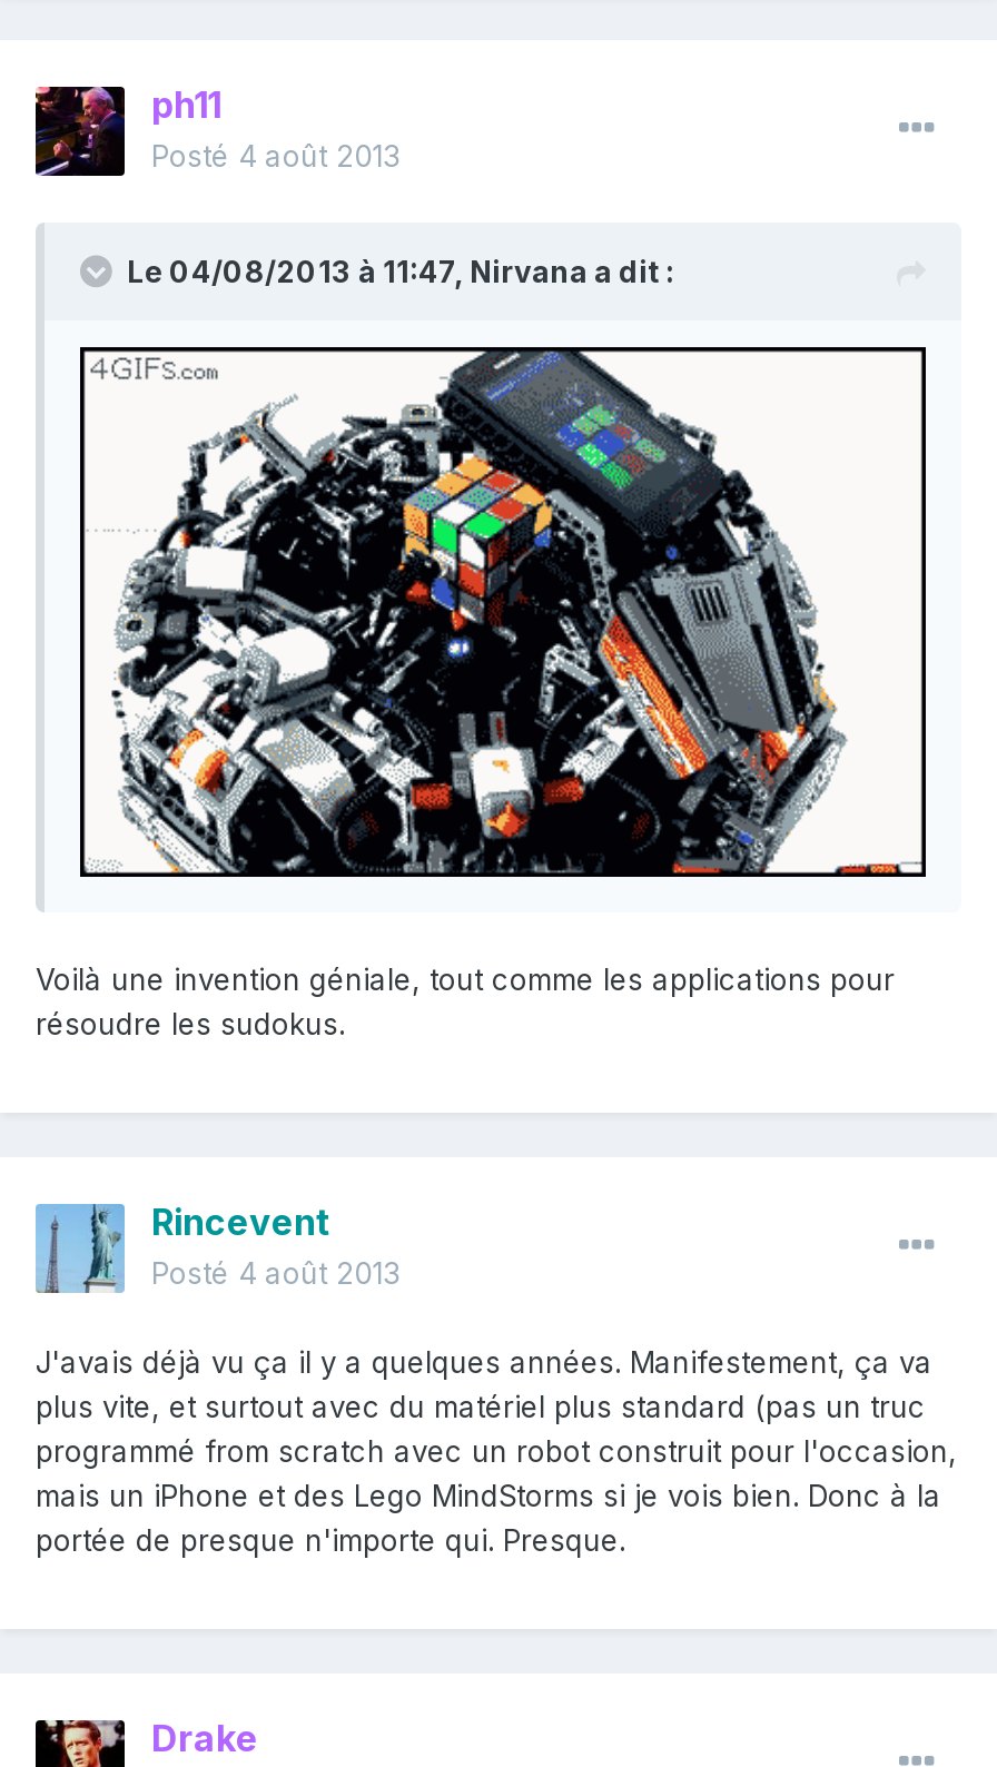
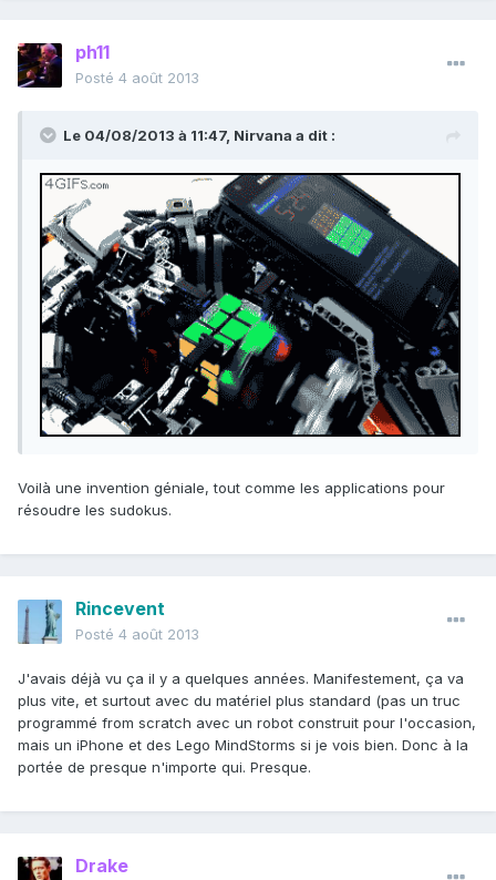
- [image]
+ [image]
